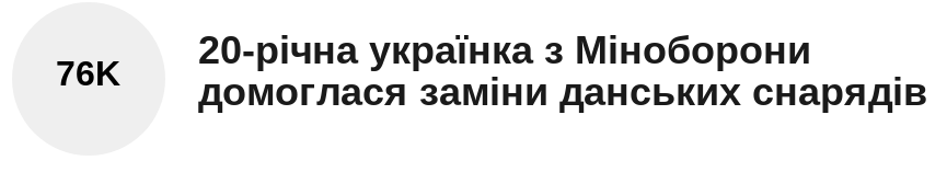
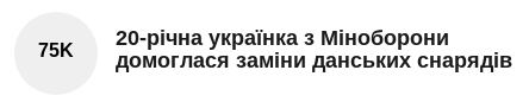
- 76K
+ 75K
